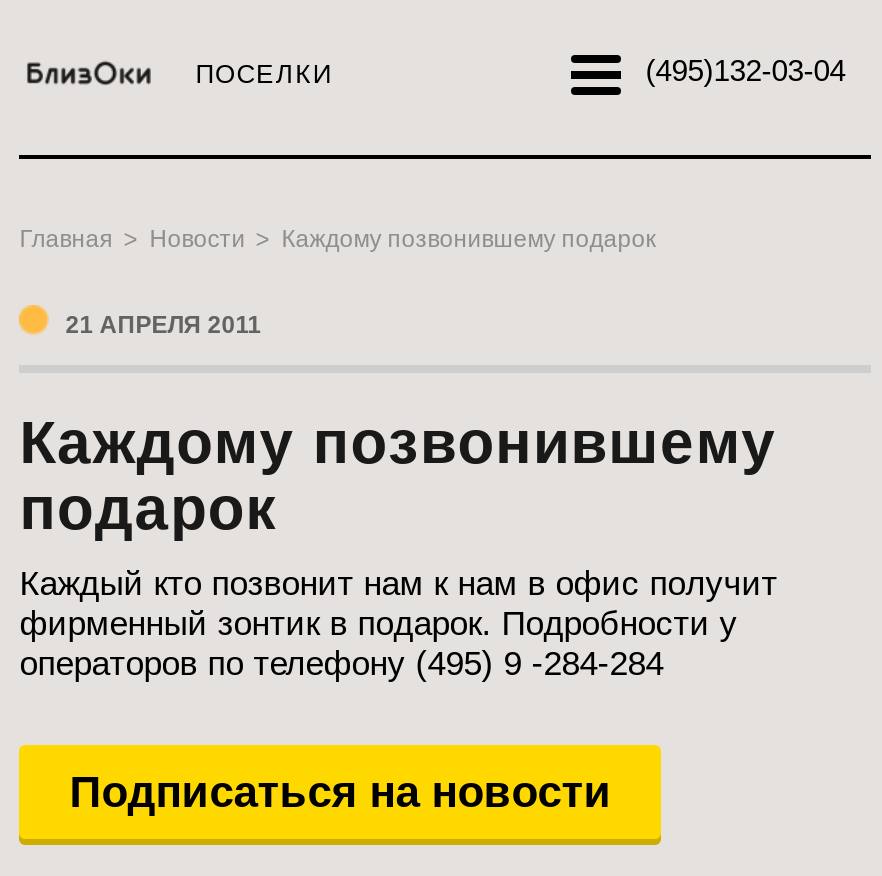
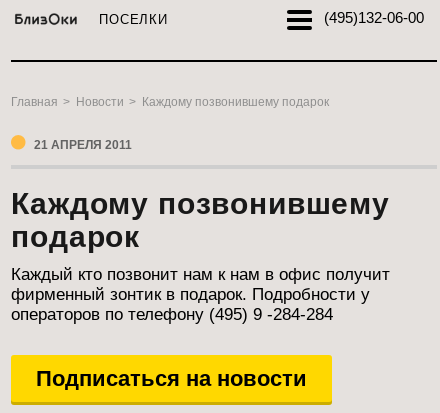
- (495)132-03-04
+ (495)132-06-00
